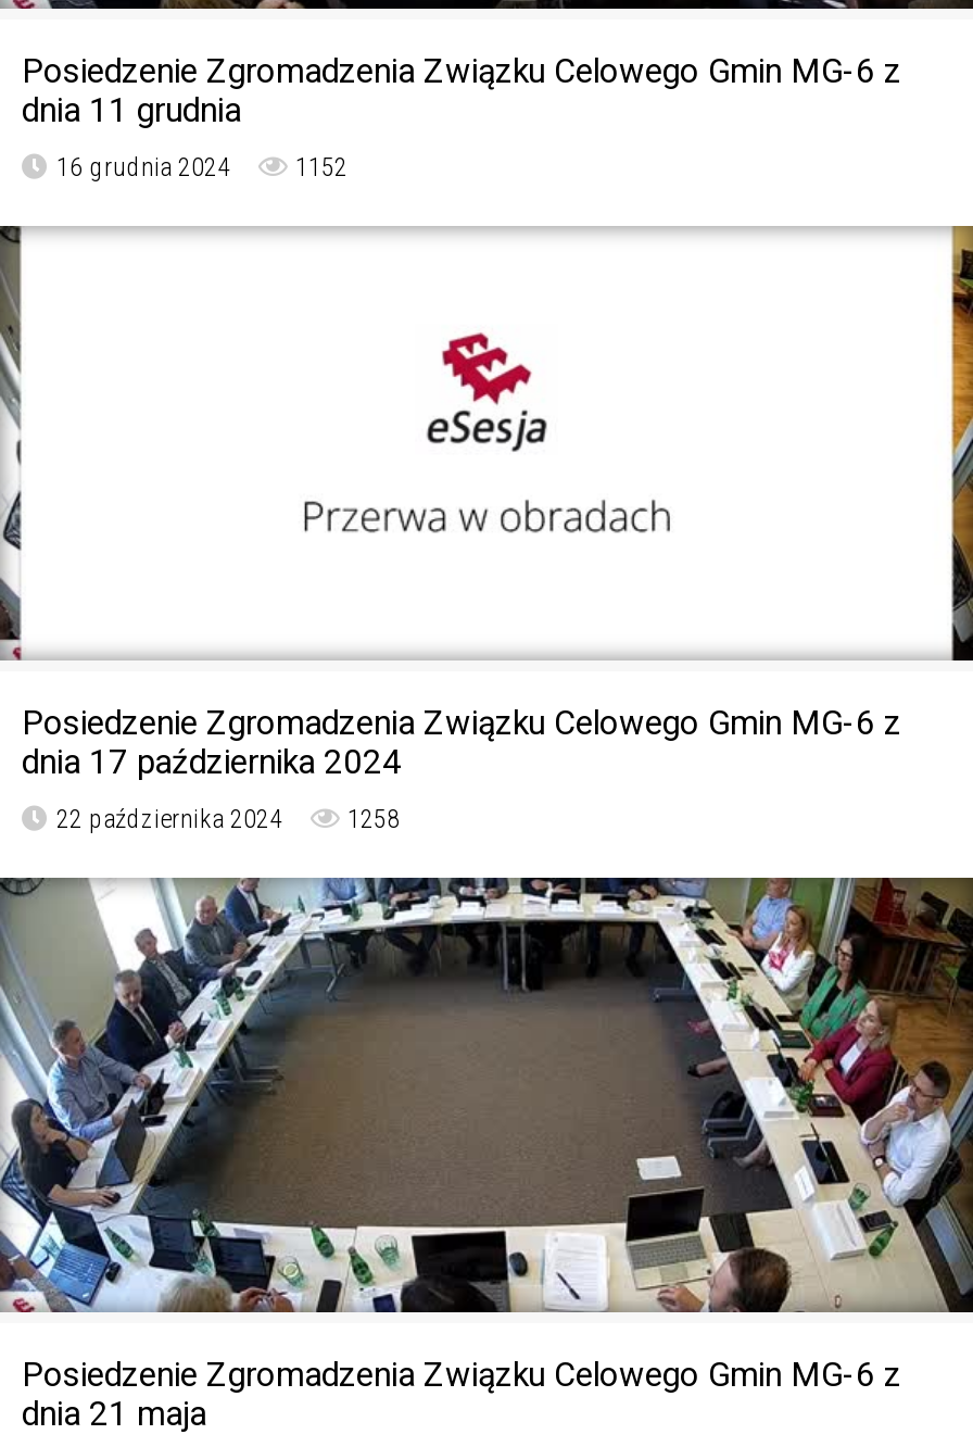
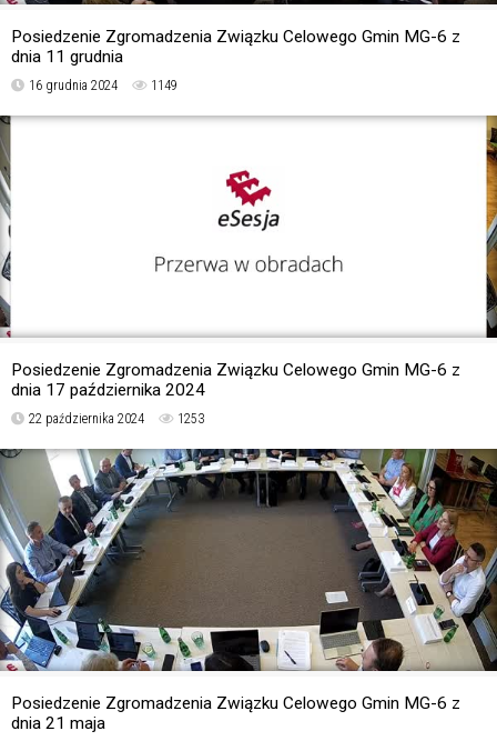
- 16 grudnia 2024 1152
+ 16 grudnia 2024 1149

- 22 października 2024 1258
+ 22 października 2024 1253
